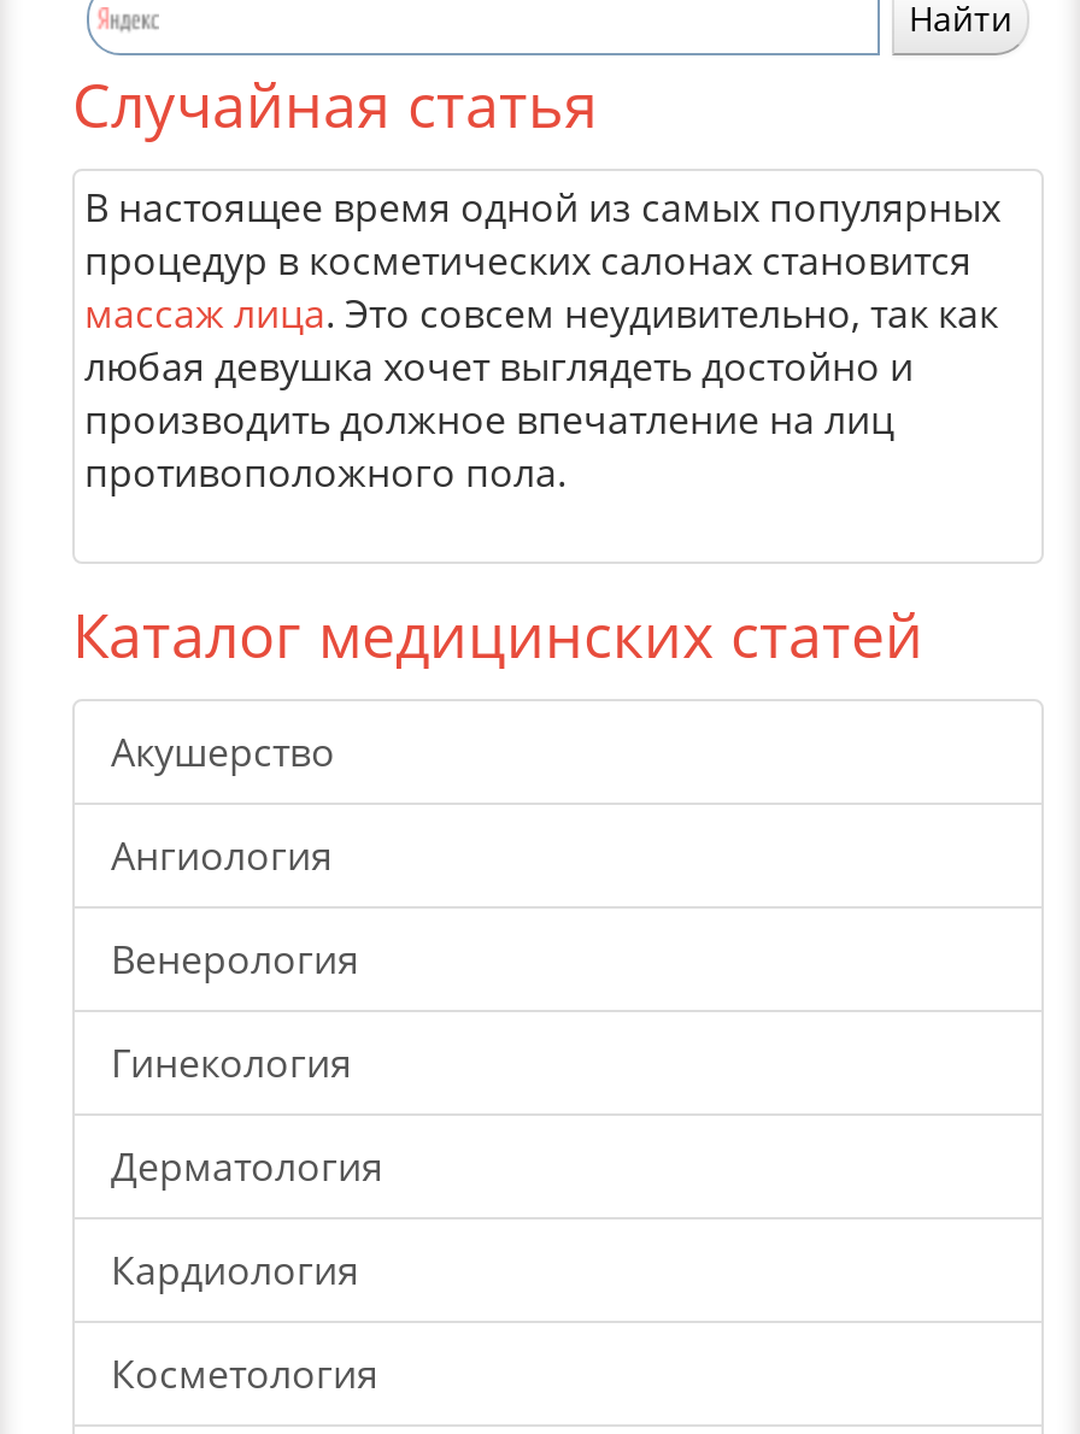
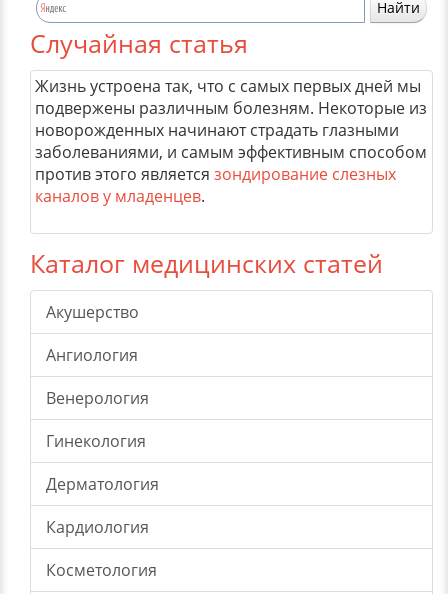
- В настоящее время одной из самых популярных
- процедур в косметических салонах становится
- массаж лица. Это совсем неудивительно, так как
- любая девушка хочет выглядеть достойно и
- производить должное впечатление на лиц
- противоположного пола.
+ Жизнь устроена так, что с самых первых дней мы
+ подвержены различным болезням. Некоторые из
+ новорожденных начинают страдать глазными
+ заболеваниями, и самым эффективным способом
+ против этого является зондирование слезных
+ каналов у младенцев.
